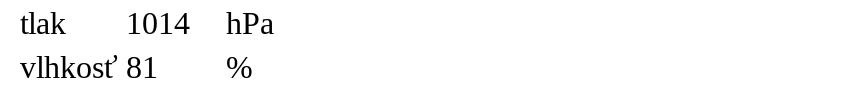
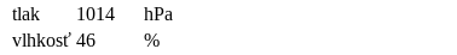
- vlhkosť 81
+ vlhkosť 46
